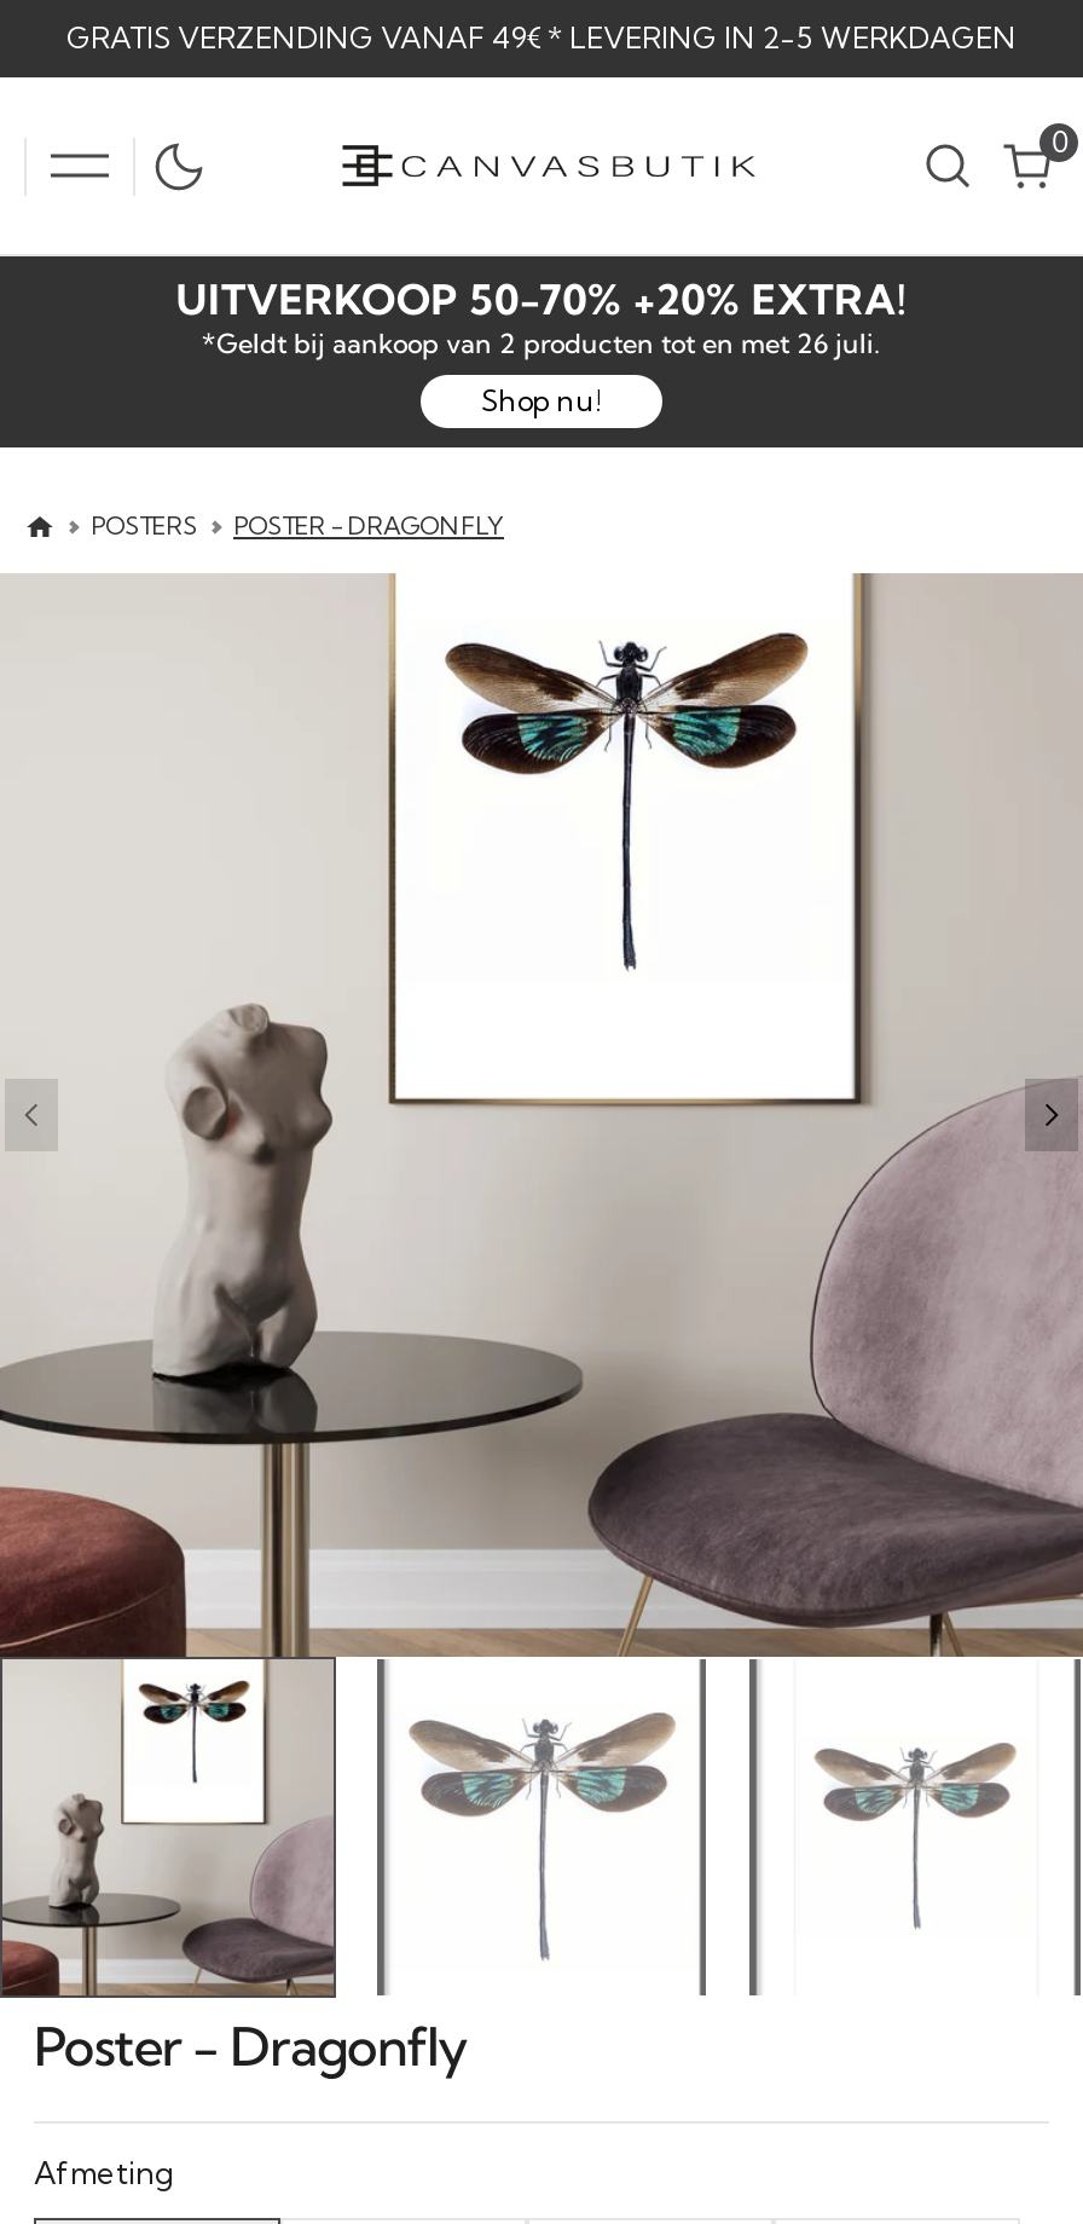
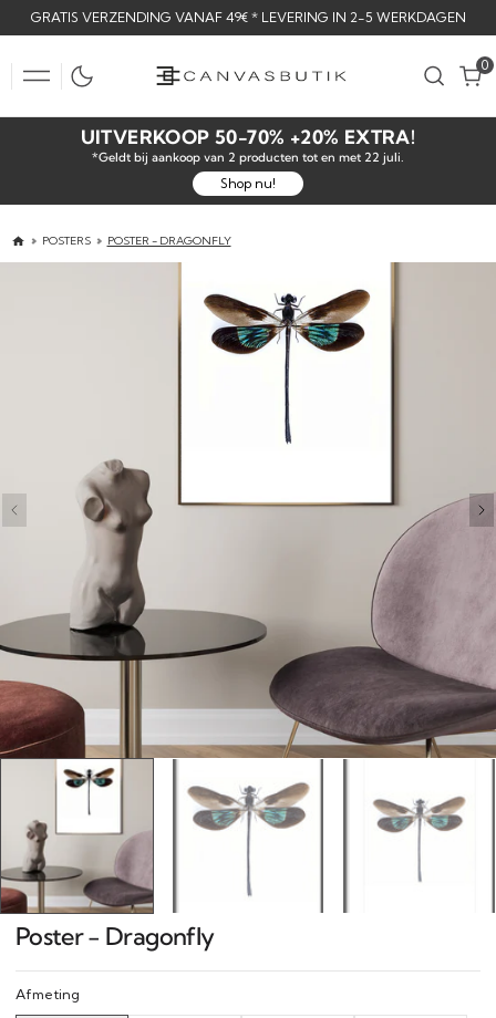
- *Geldt bij aankoop van 2 producten tot en met 26 juli.
+ *Geldt bij aankoop van 2 producten tot en met 22 juli.
